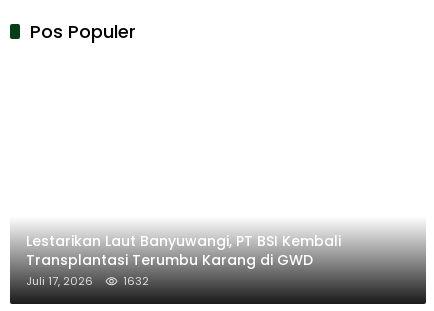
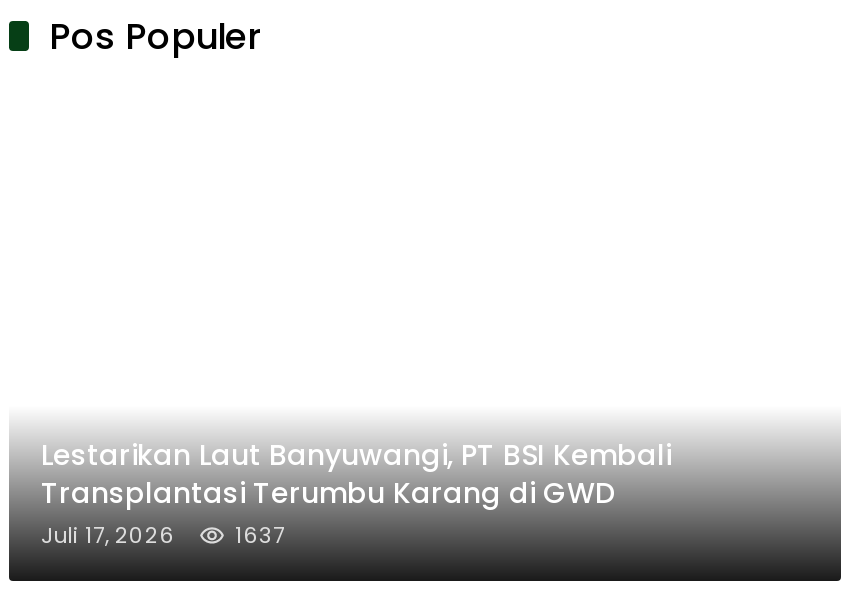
- Juli 17, 2026 1632
+ Juli 17, 2026 1637
